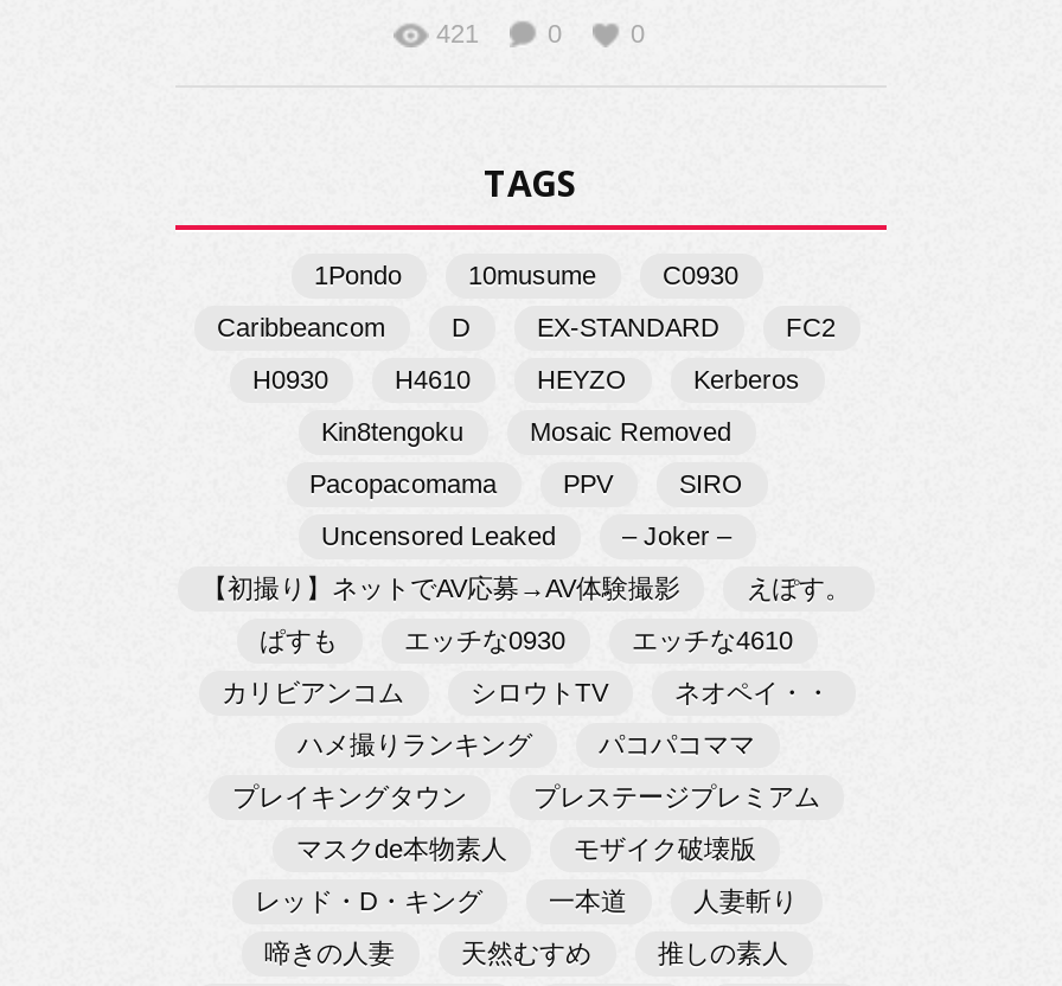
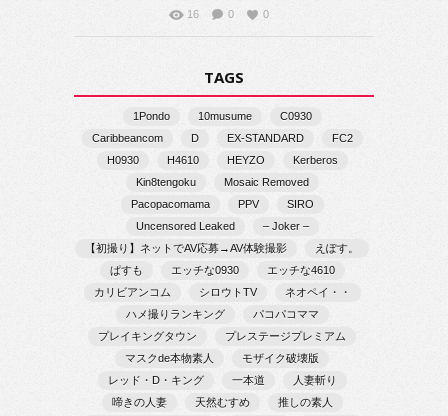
- 421
+ 16
